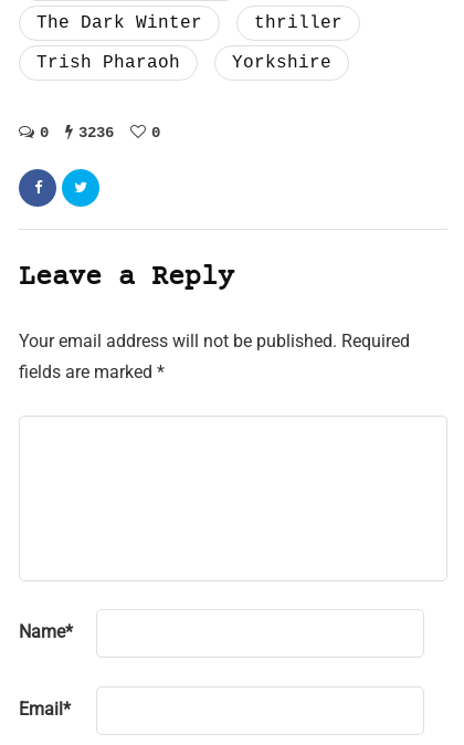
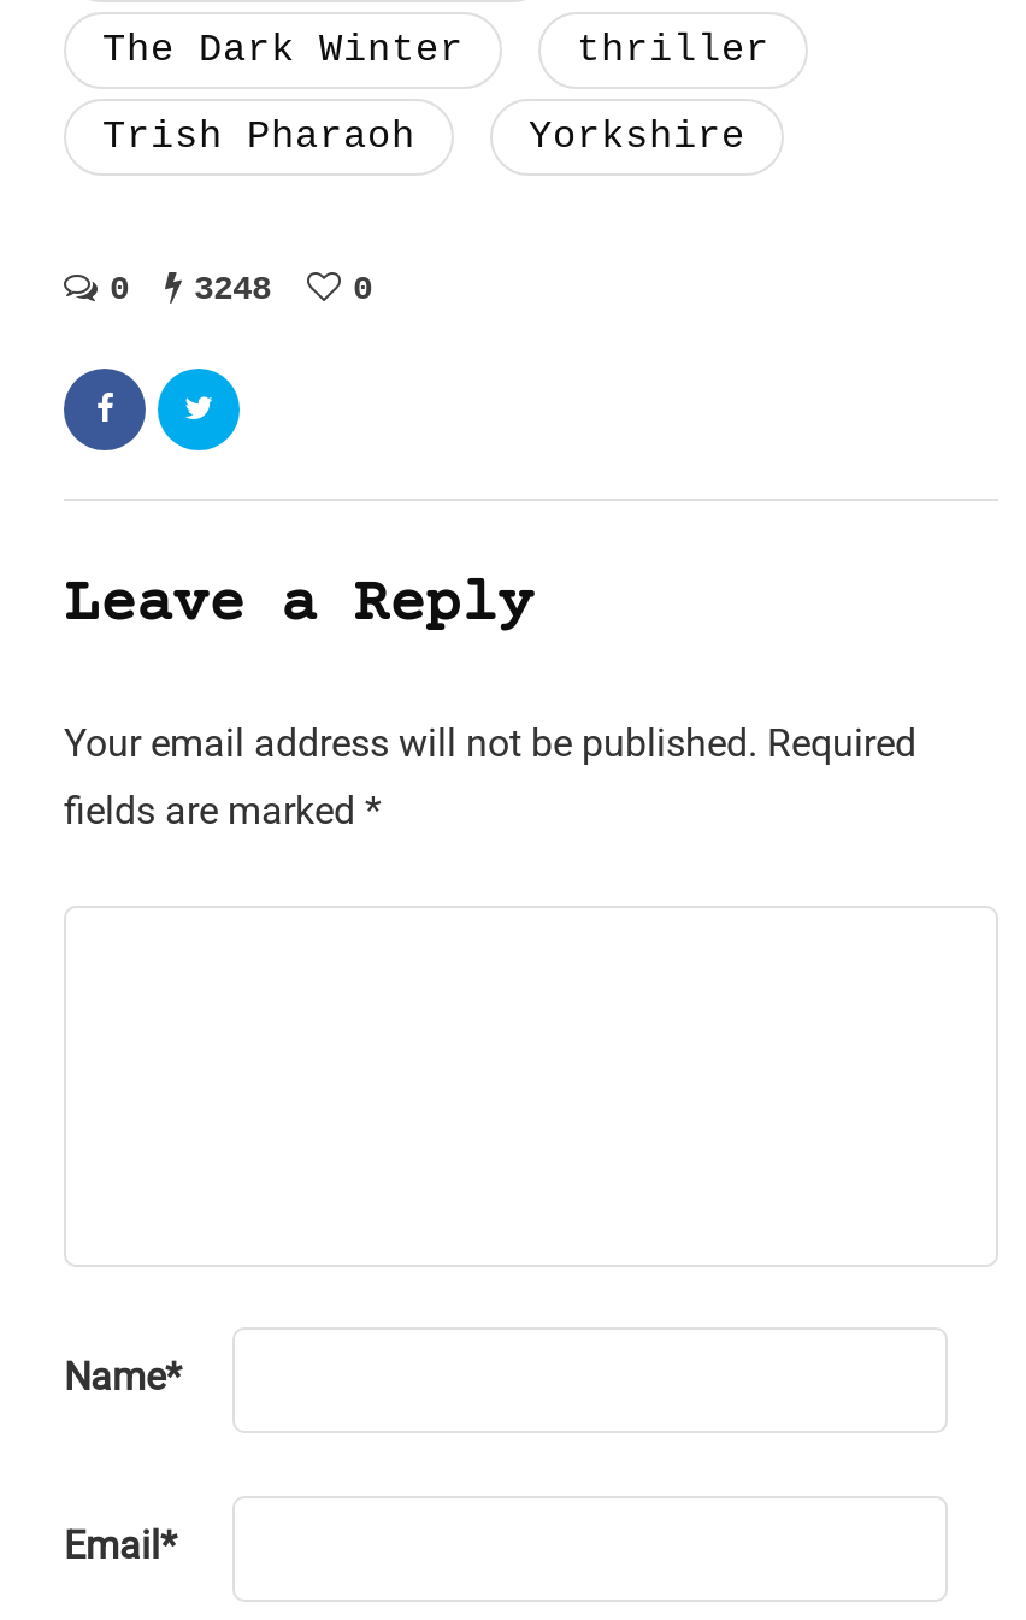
- 0 3236
+ 0 3248
